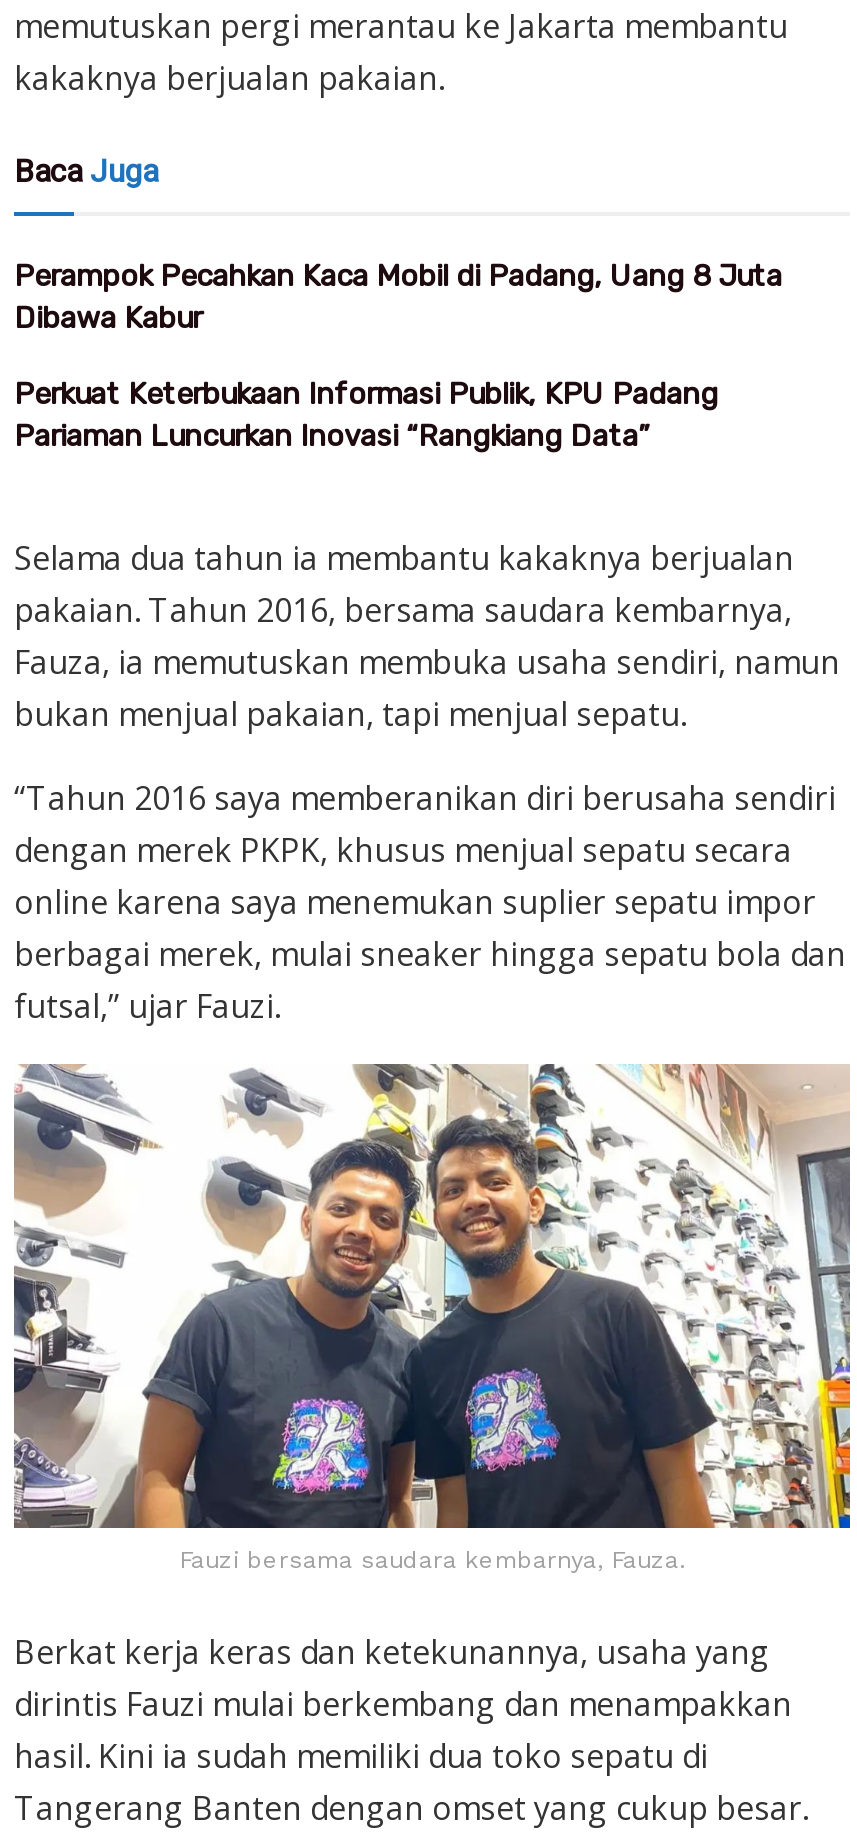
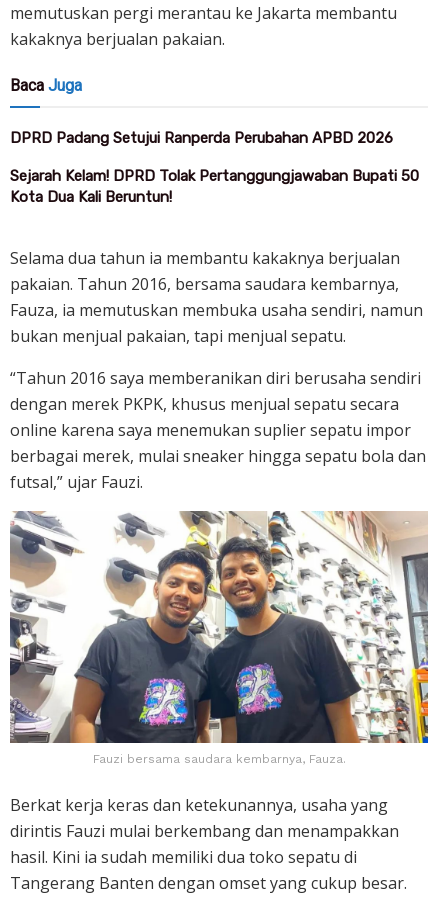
- Perampok Pecahkan Kaca Mobil di Padang, Uang 8 Juta
- Dibawa Kabur
+ DPRD Padang Setujui Ranperda Perubahan APBD 2026

- Perkuat Keterbukaan Informasi Publik, KPU Padang
- Pariaman Luncurkan Inovasi “Rangkiang Data”
+ Sejarah Kelam! DPRD Tolak Pertanggungjawaban Bupati 50
+ Kota Dua Kali Beruntun!
